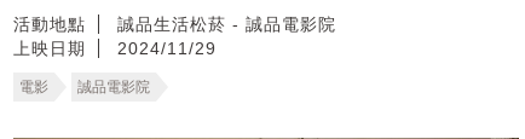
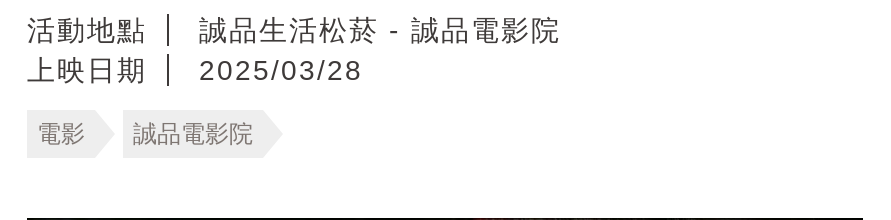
- 上映日期 2024/11/29
+ 上映日期 2025/03/28
